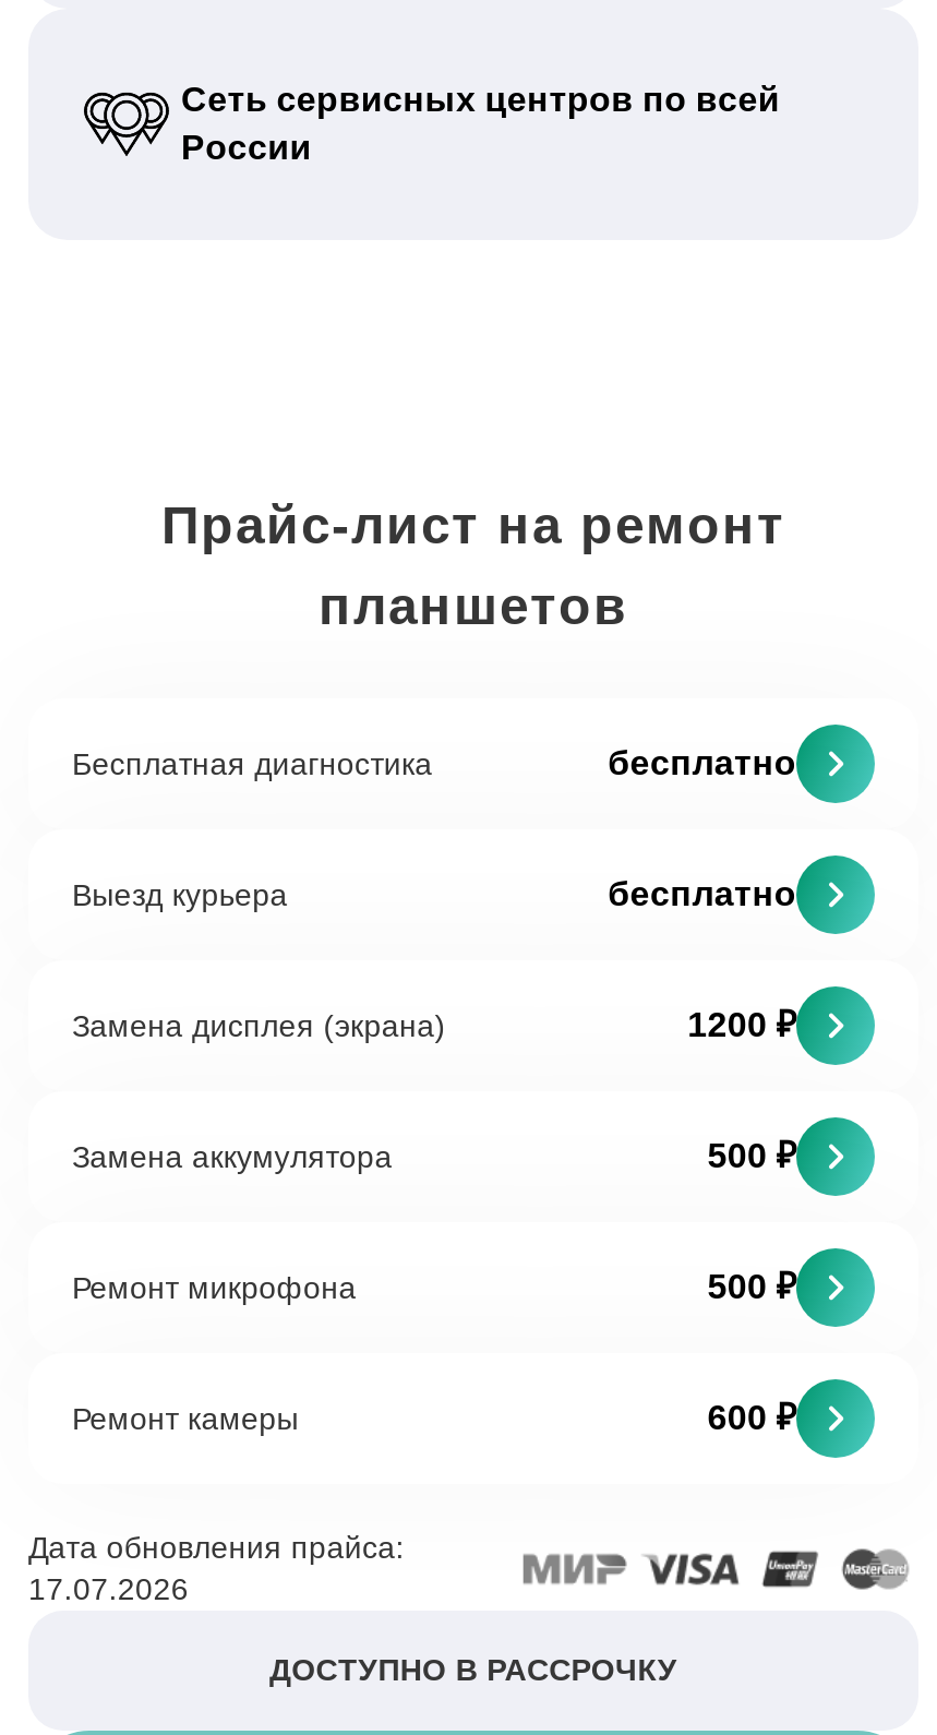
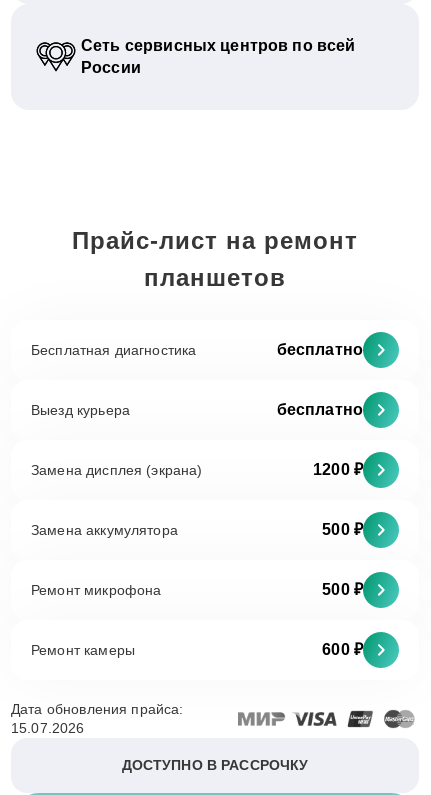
- 17.07.2026
+ 15.07.2026
